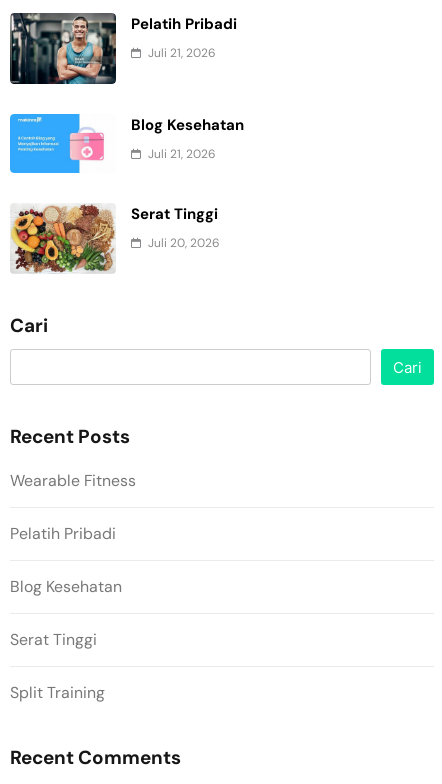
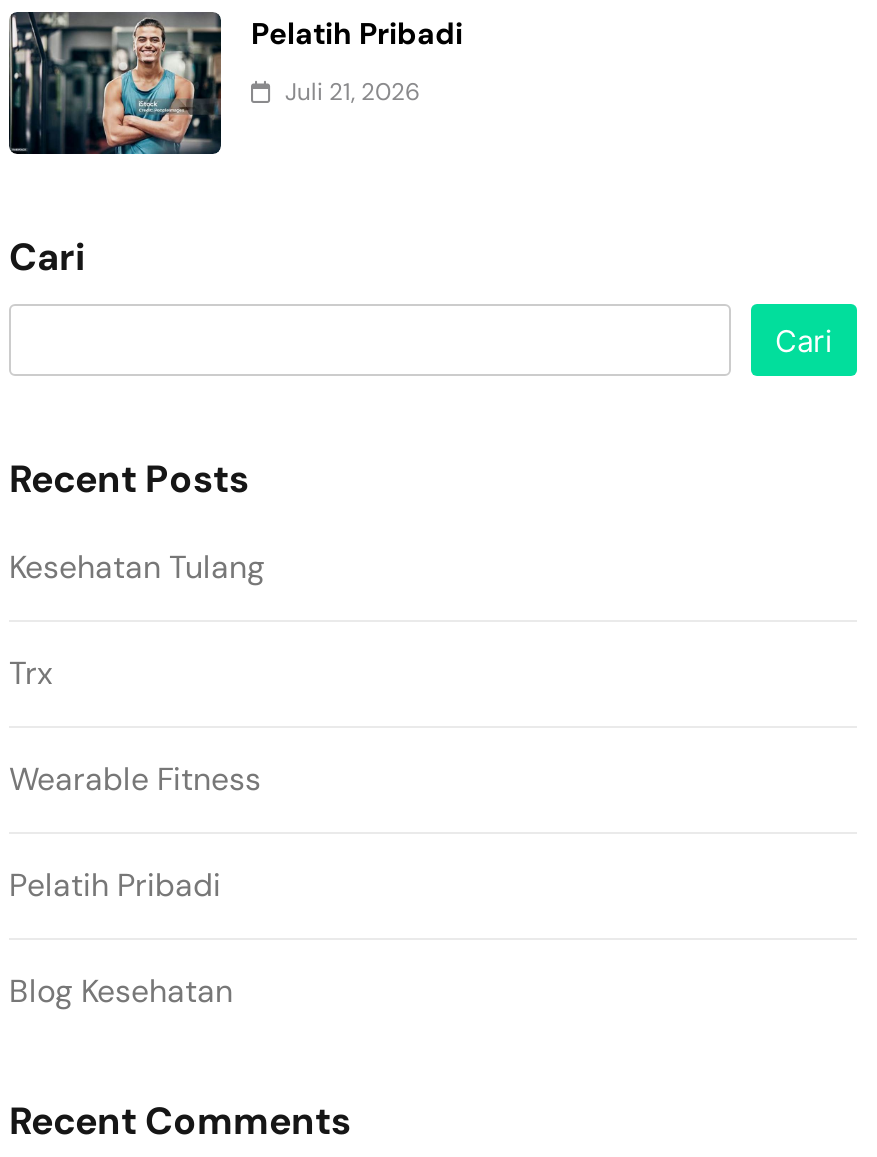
- [image]
- Blog Kesehatan
- Juli 21, 2026
- Serat Tinggi
- Juli 20, 2026

- [image]

+ Kesehatan Tulang
+ Trx

- Serat Tinggi
- Split Training
